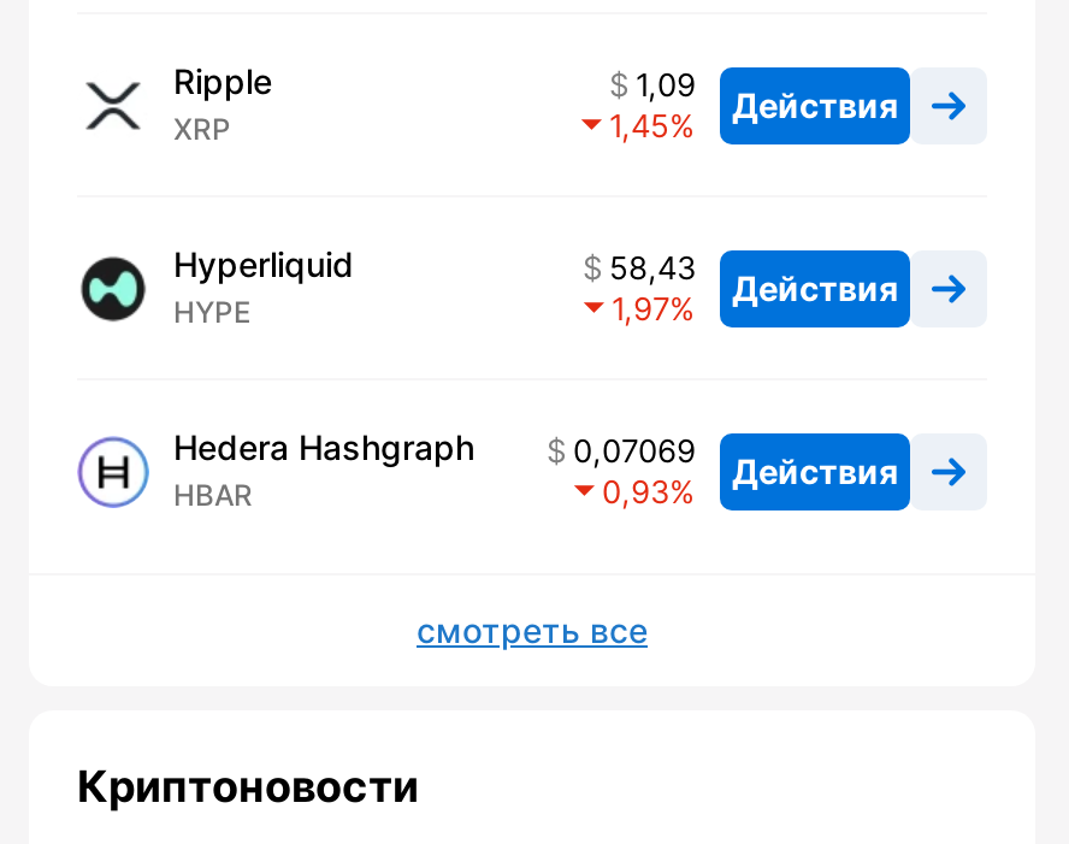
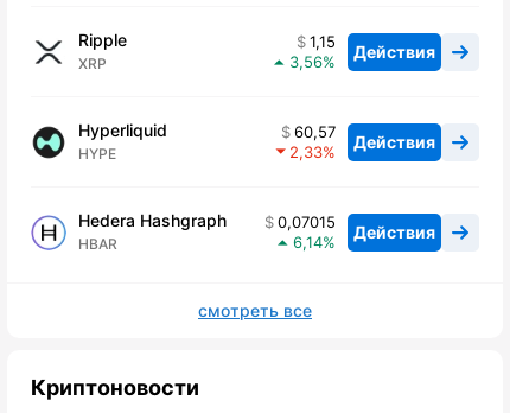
- 1,09 Действия
+ 1,15 Действия

- 1,45
+ 3,56

- 58,43 Действия
+ 60,57 Действия

- 1,97
+ 2,33

- 0,07069 Действия
+ 0,07015 Действия

- 0,93
+ 6,14
